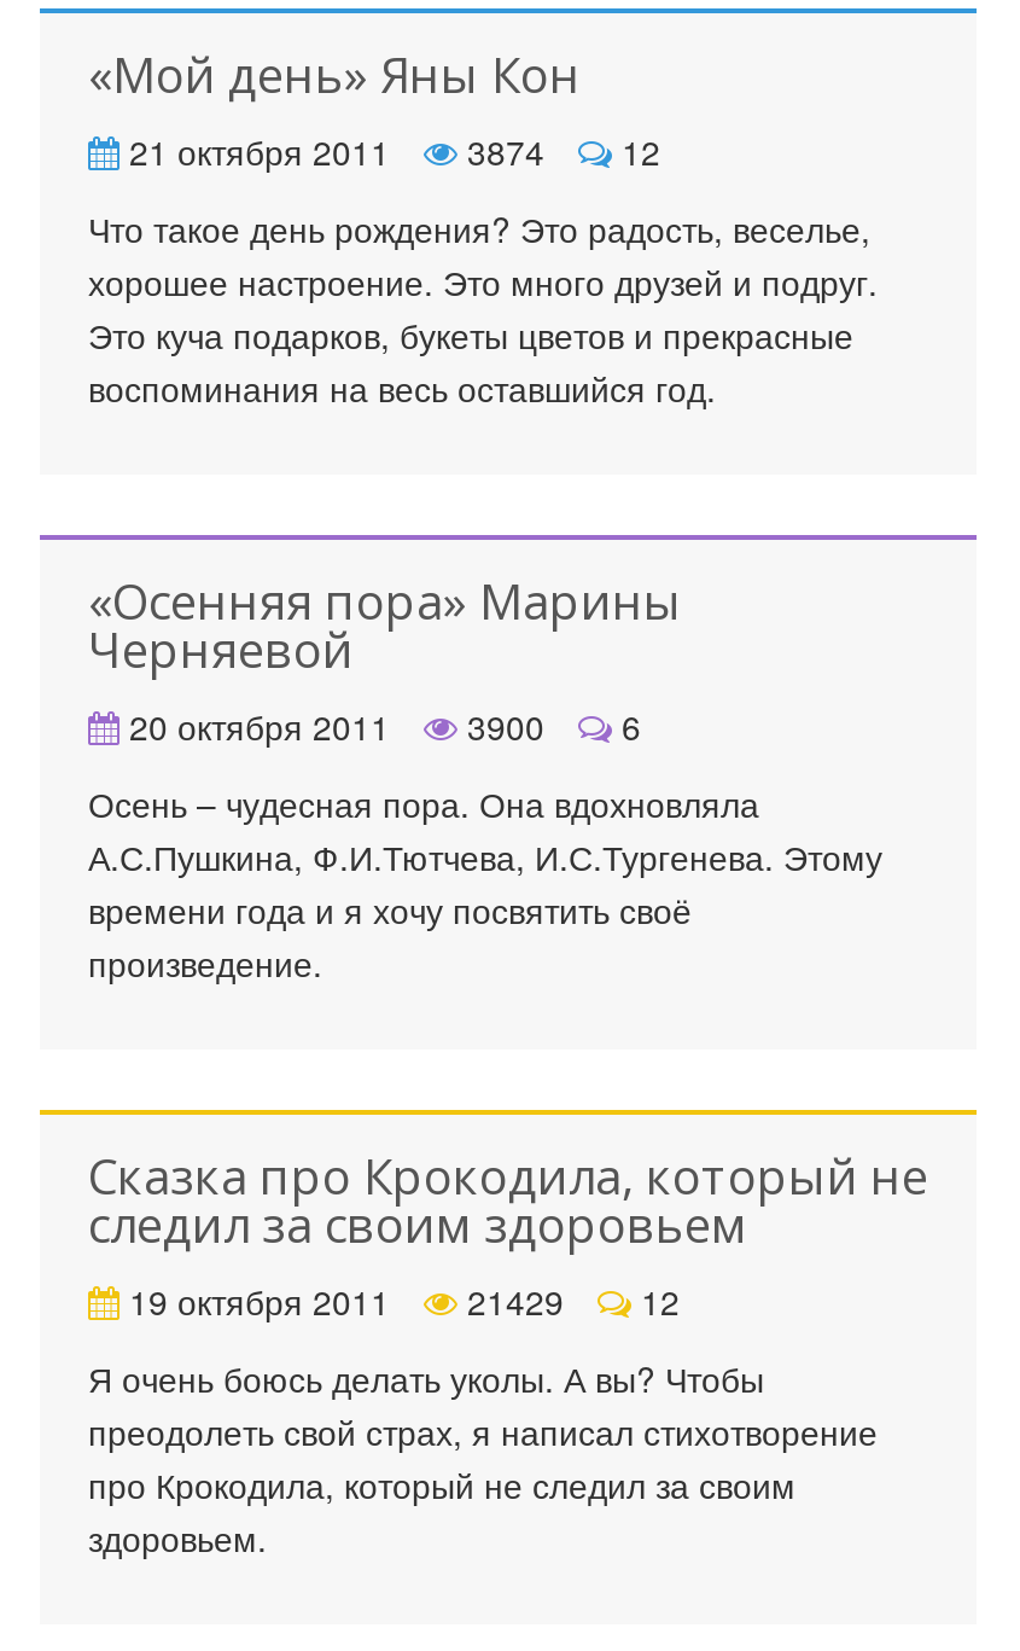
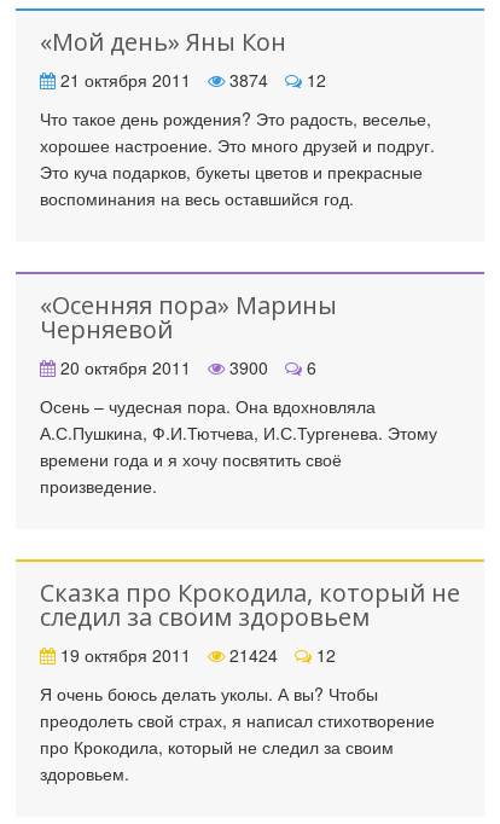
- 19 октября 2011 21429 12
+ 19 октября 2011 21424 12
